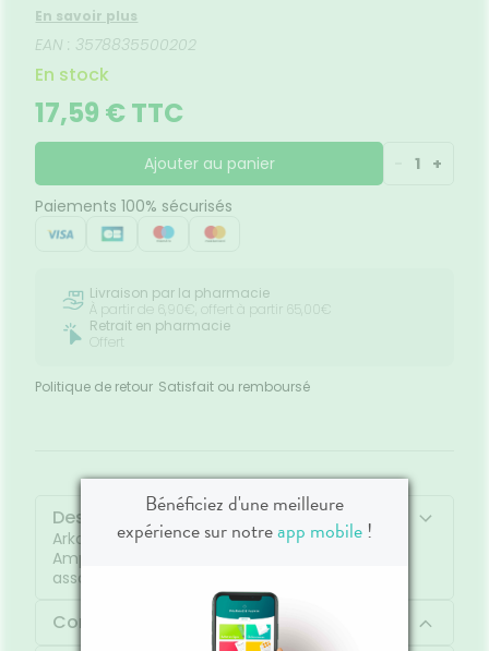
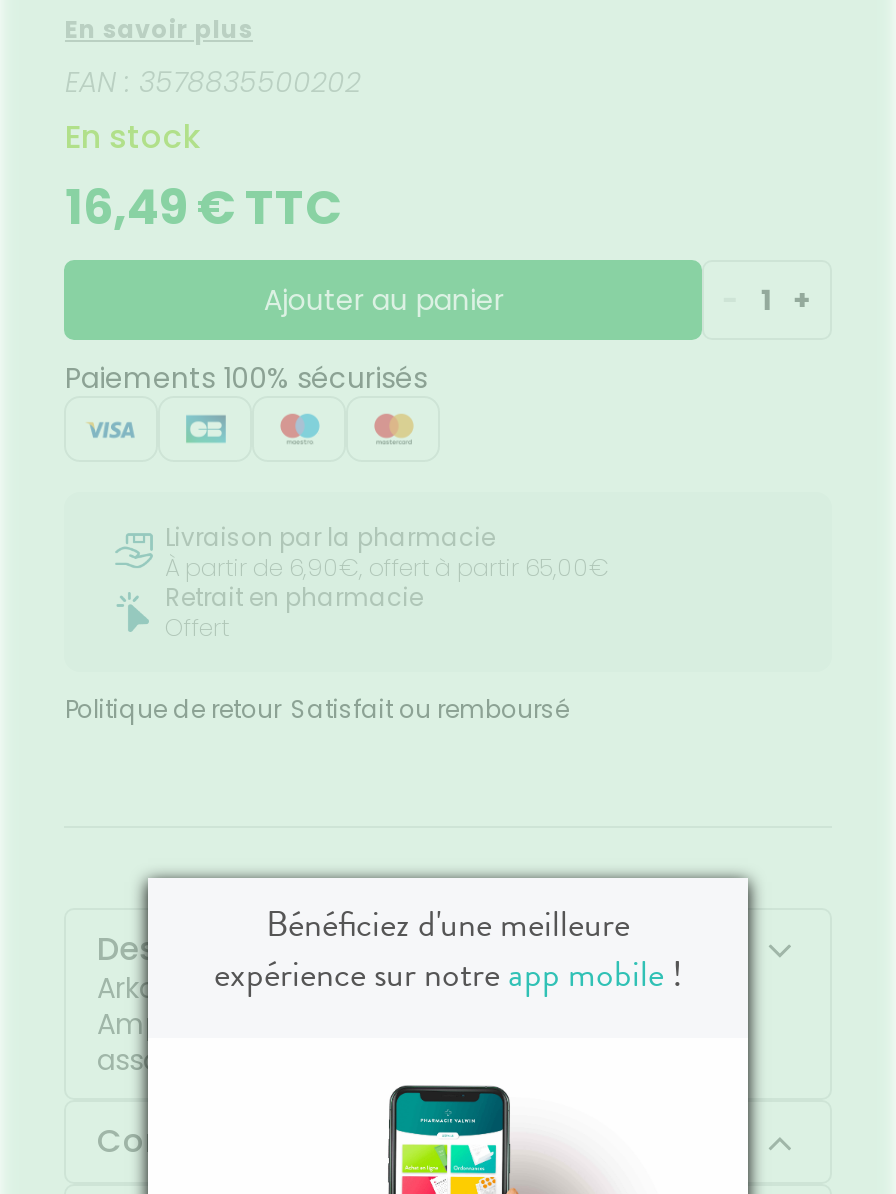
- 17,59 € TTC
+ 16,49 € TTC
